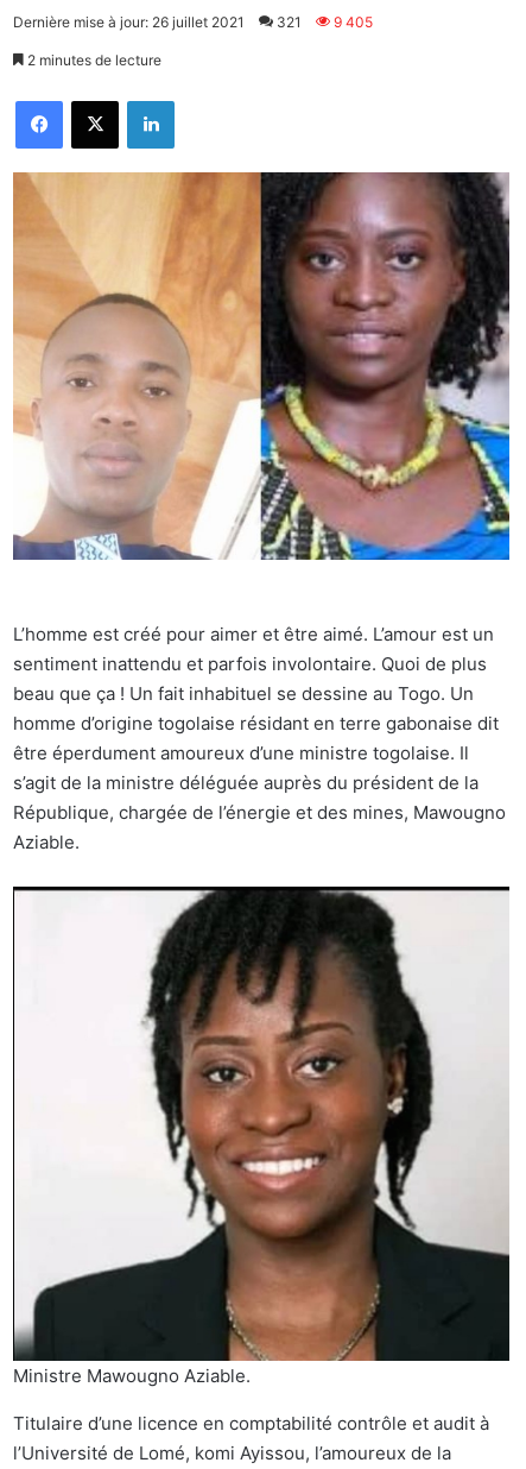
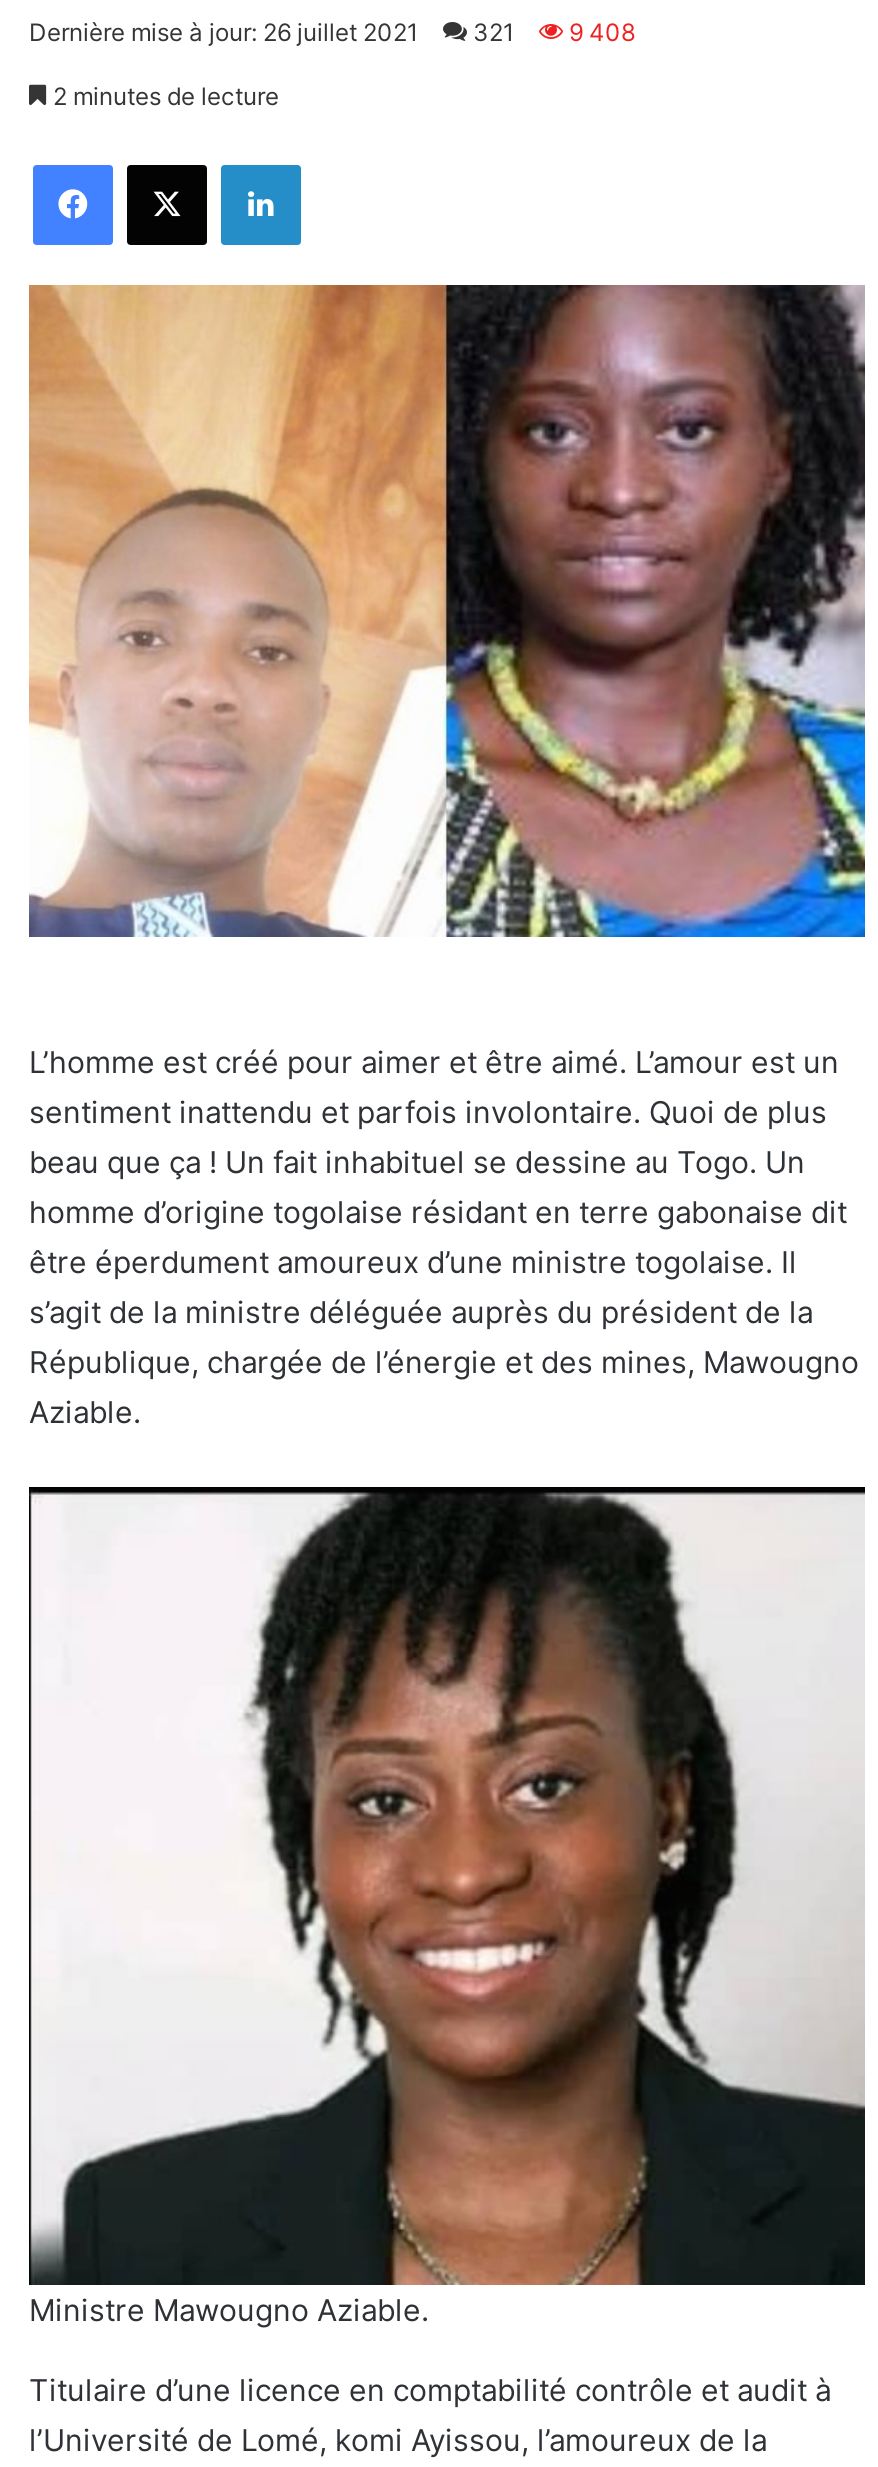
- Dernière mise à jour: 26 juillet 2021 321 9 405
+ Dernière mise à jour: 26 juillet 2021 321 9 408
